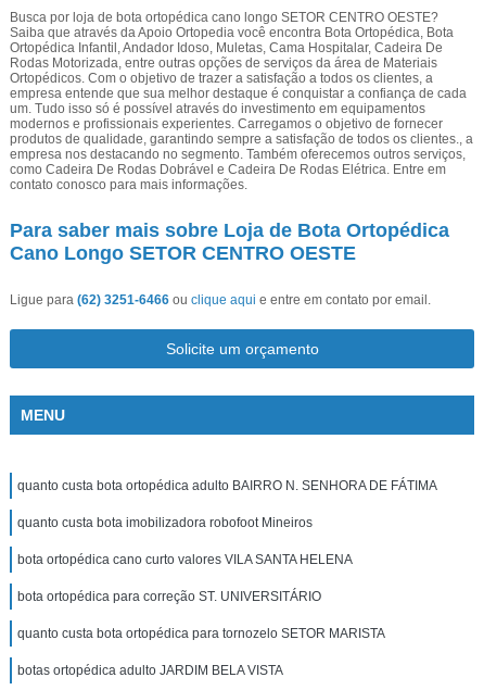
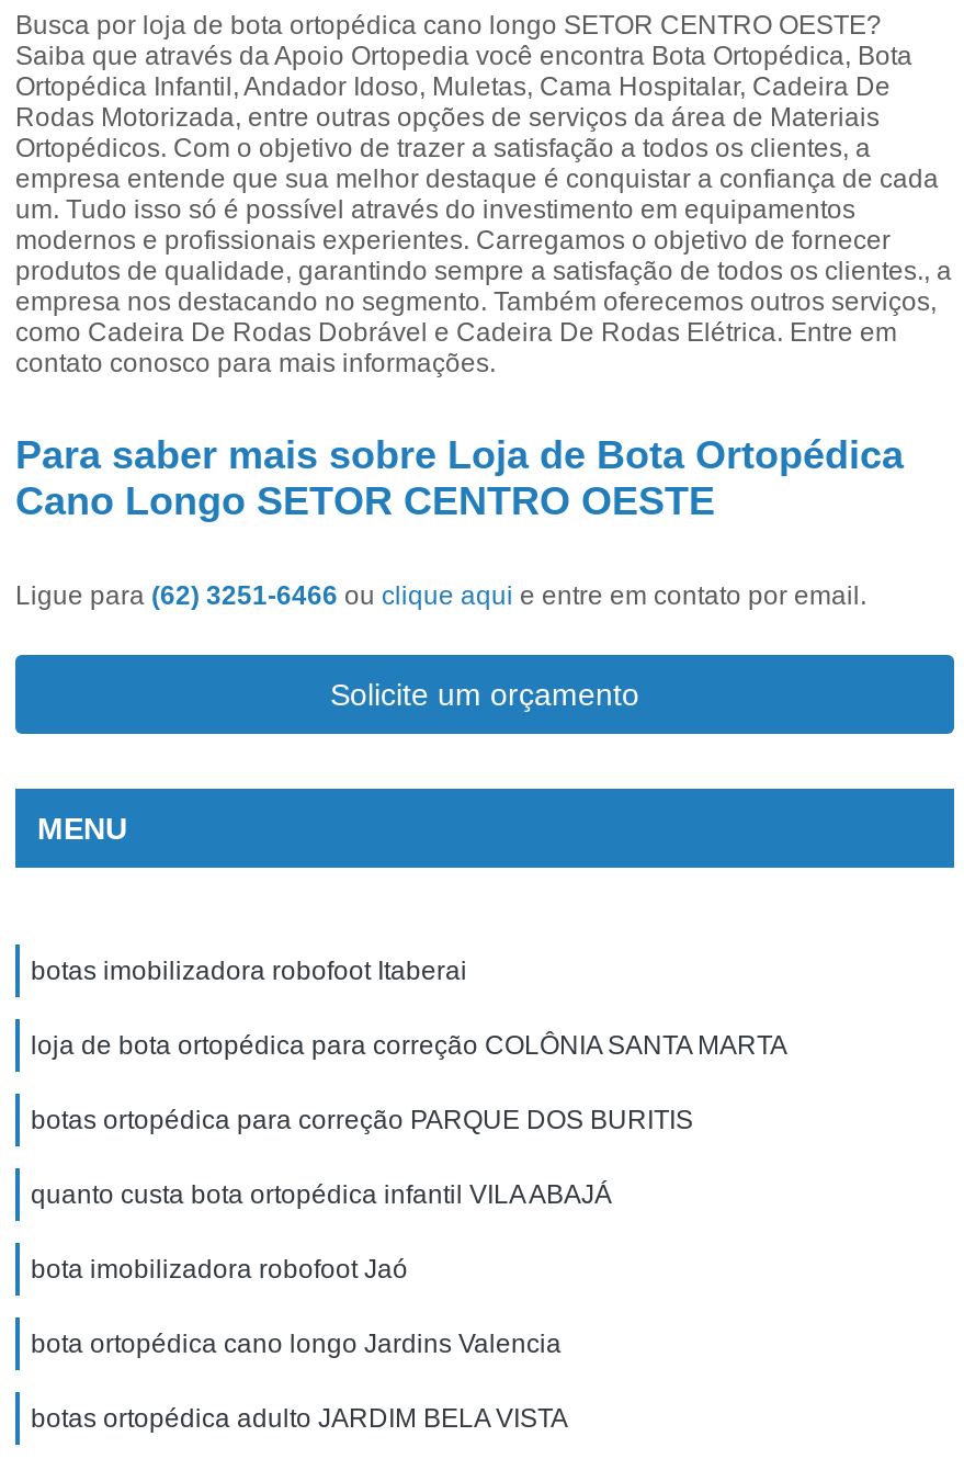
- quanto custa bota ortopédica adulto BAIRRO N. SENHORA DE FÁTIMA
- quanto custa bota imobilizadora robofoot Mineiros
- bota ortopédica cano curto valores VILA SANTA HELENA
- bota ortopédica para correção ST. UNIVERSITÁRIO
- quanto custa bota ortopédica para tornozelo SETOR MARISTA
+ botas imobilizadora robofoot Itaberai
+ loja de bota ortopédica para correção COLÔNIA SANTA MARTA
+ botas ortopédica para correção PARQUE DOS BURITIS
+ quanto custa bota ortopédica infantil VILA ABAJÁ
+ bota imobilizadora robofoot Jaó
+ bota ortopédica cano longo Jardins Valencia
